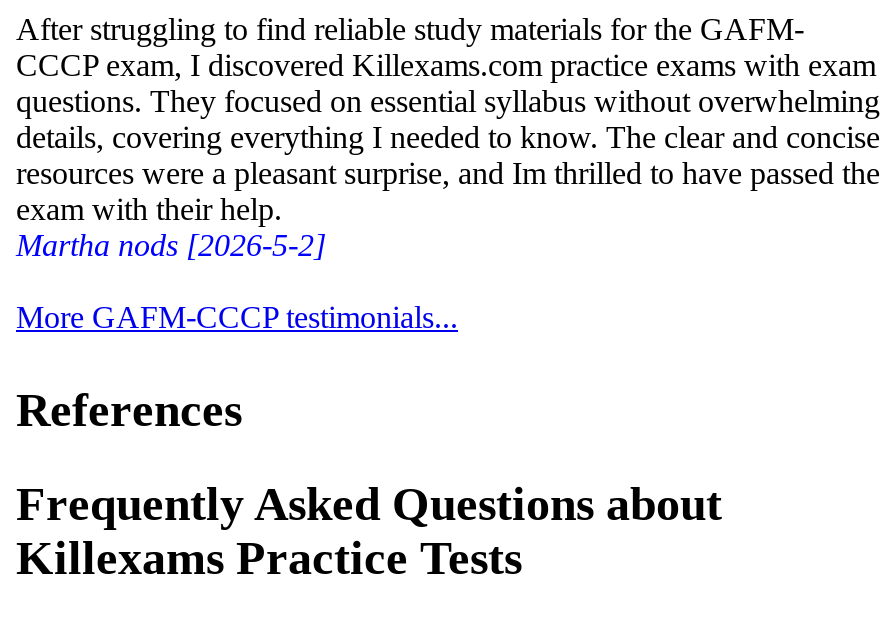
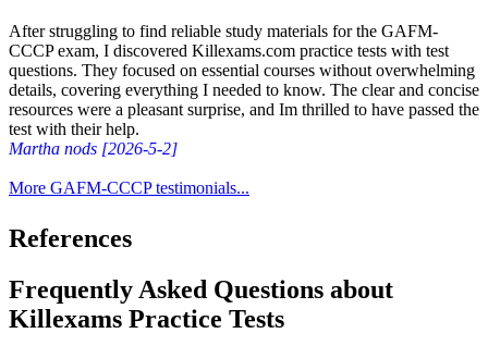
- CCCP exam, I discovered Killexams.com practice exams with exam
+ CCCP exam, I discovered Killexams.com practice tests with test

- questions. They focused on essential syllabus without overwhelming
+ questions. They focused on essential courses without overwhelming

- exam with their help.
+ test with their help.
